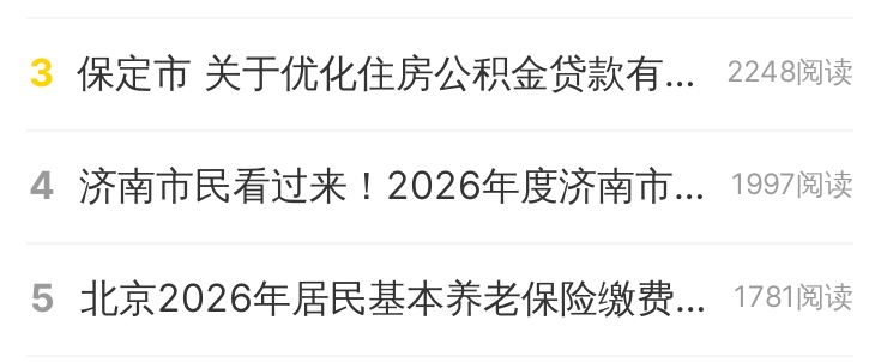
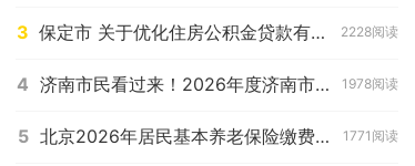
- 2248阅读
+ 2228阅读

- 1997阅读
+ 1978阅读

- 1781阅读
+ 1771阅读
